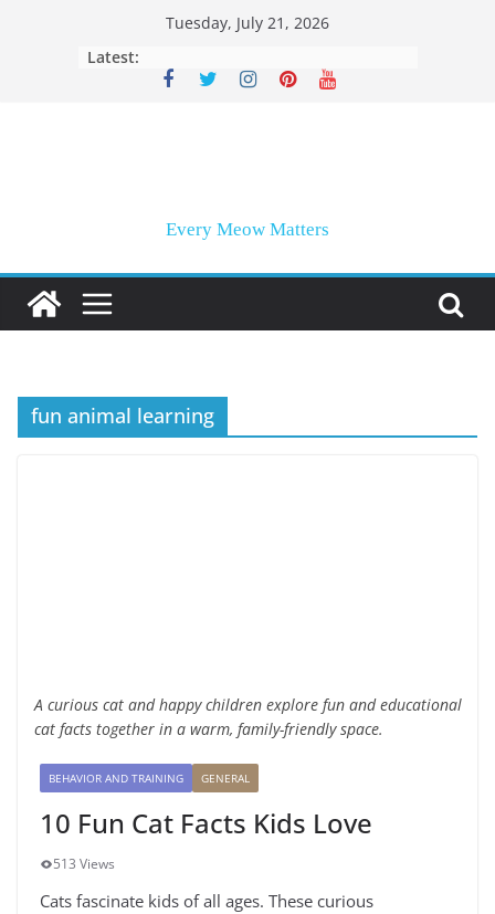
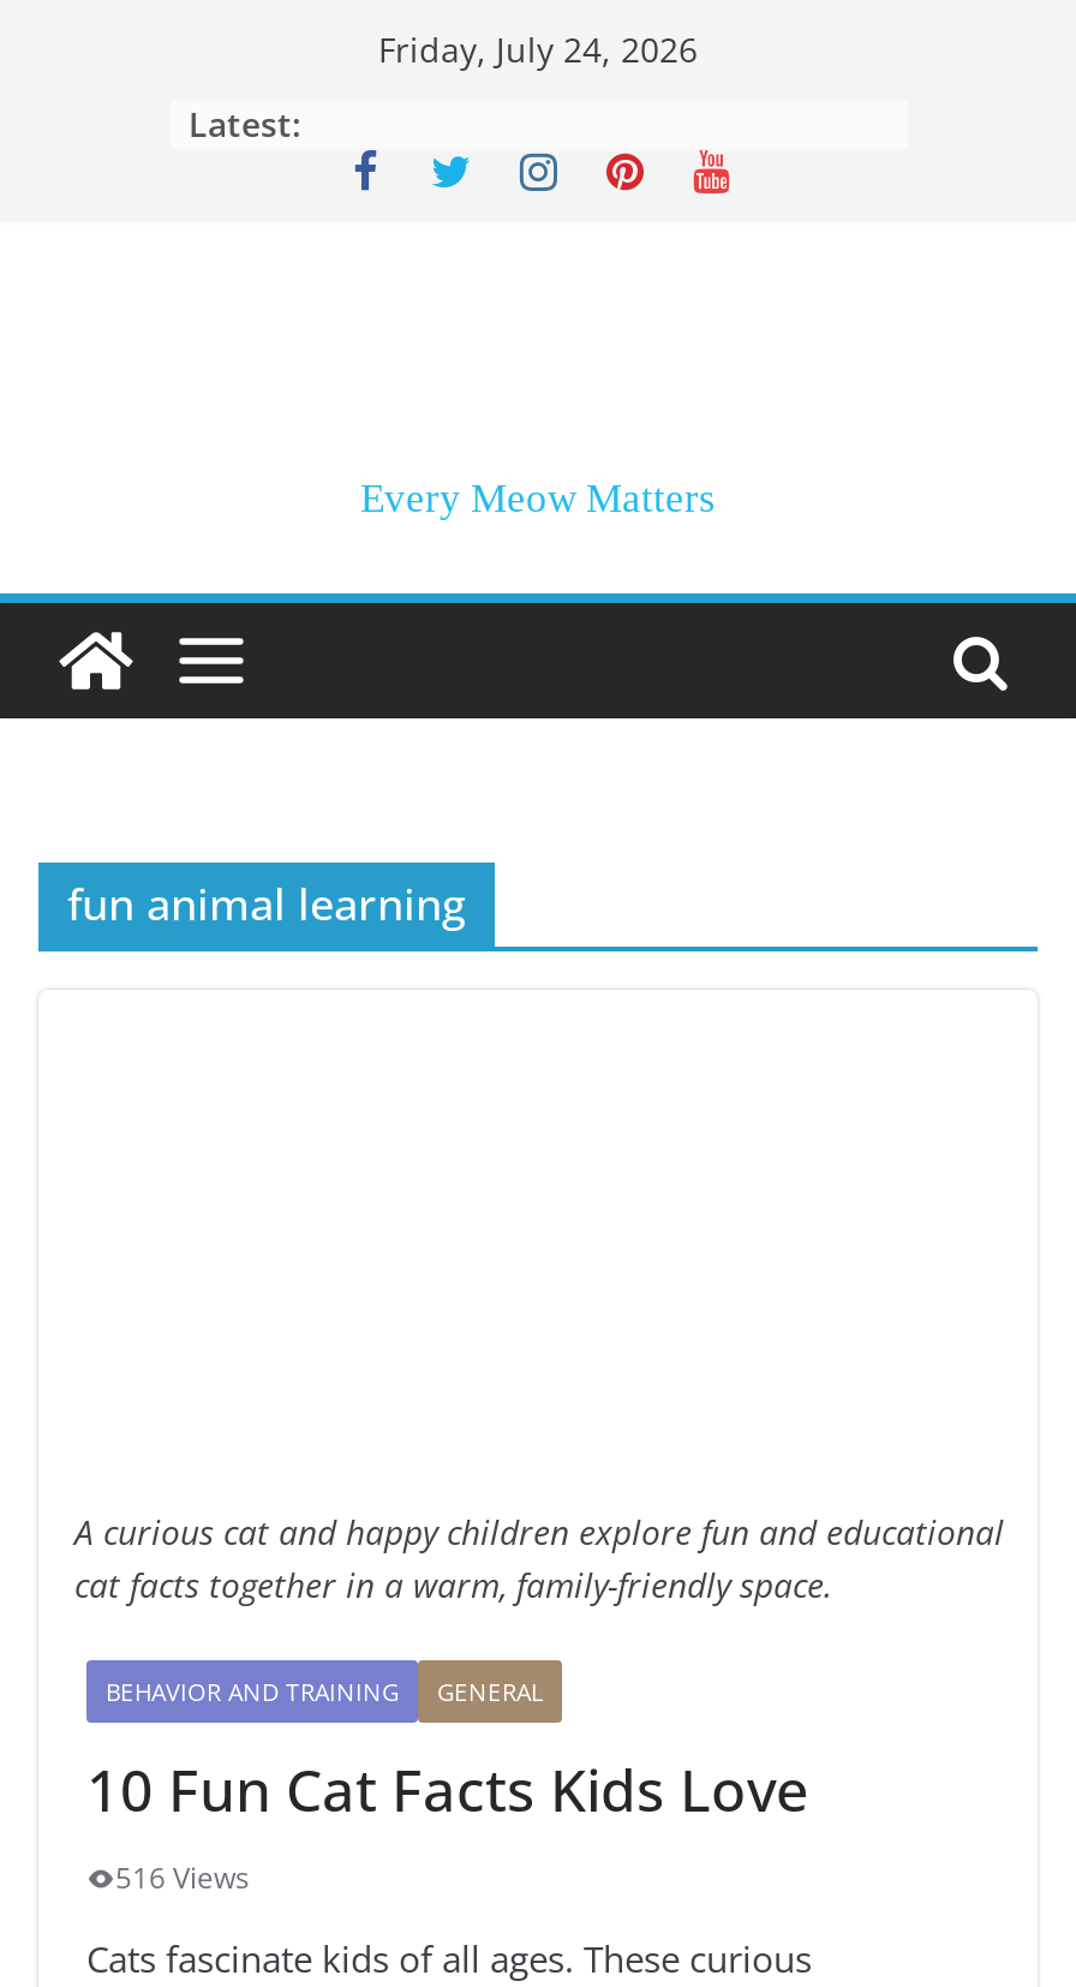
- Tuesday, July 21, 2026
+ Friday, July 24, 2026

- 513 Views
+ 516 Views
